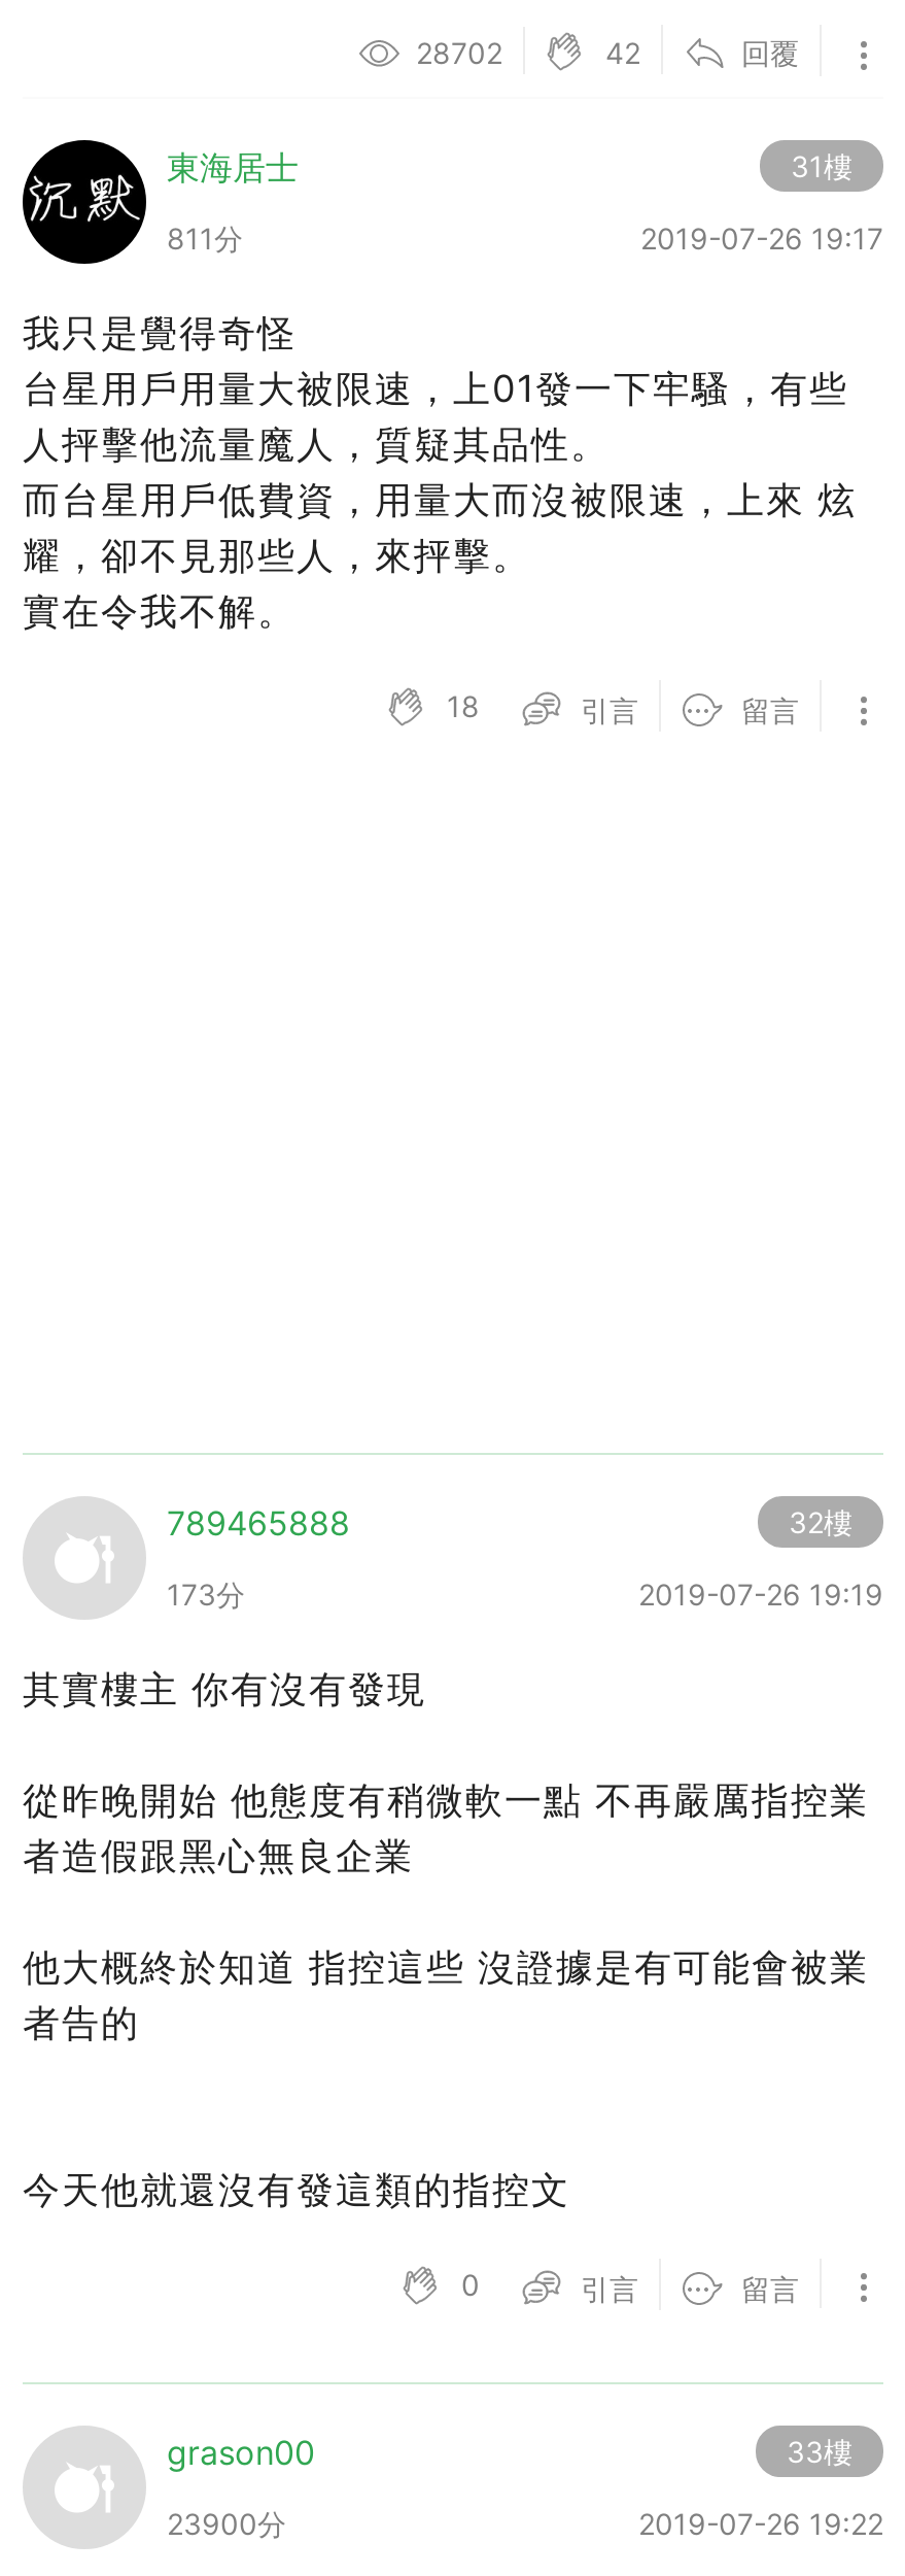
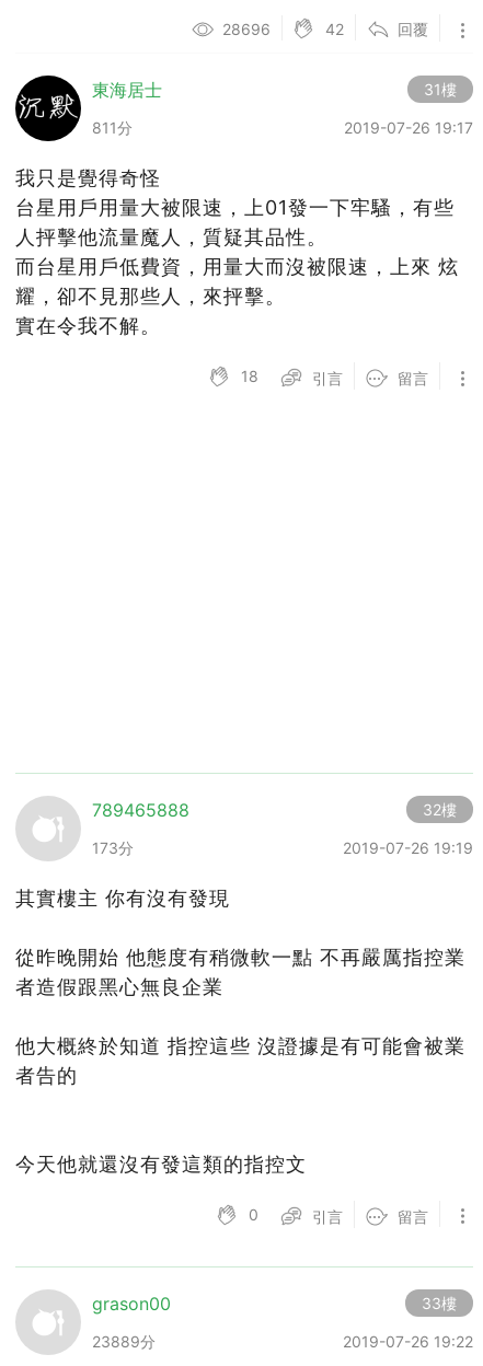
- 28702
+ 28696

- 23900分
+ 23889分
